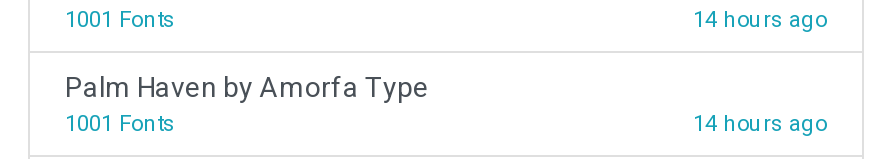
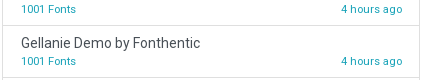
- 14 hours ago
+ 4 hours ago

- Palm Haven by Amorfa Type
+ Gellanie Demo by Fonthentic

- 14 hours ago
+ 4 hours ago
